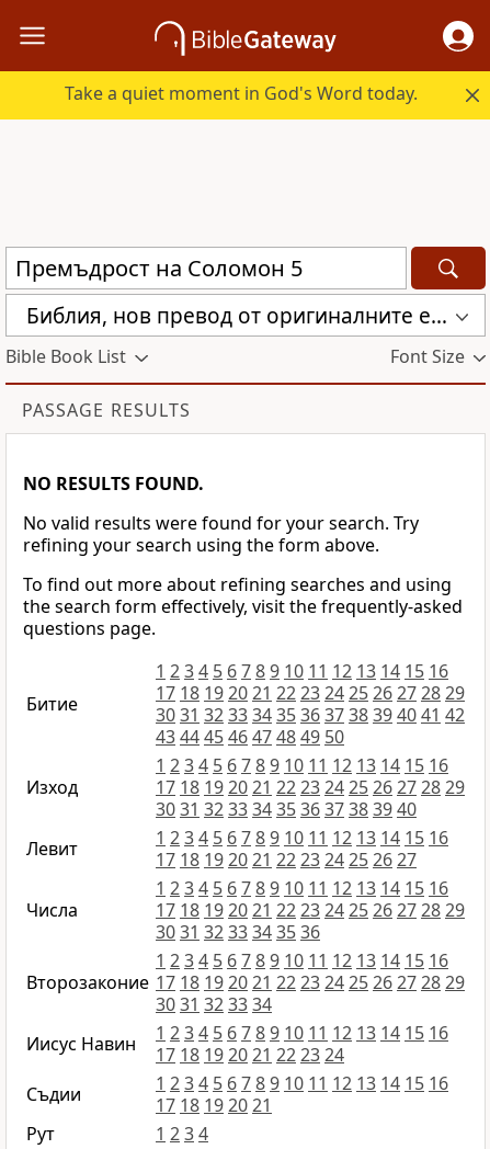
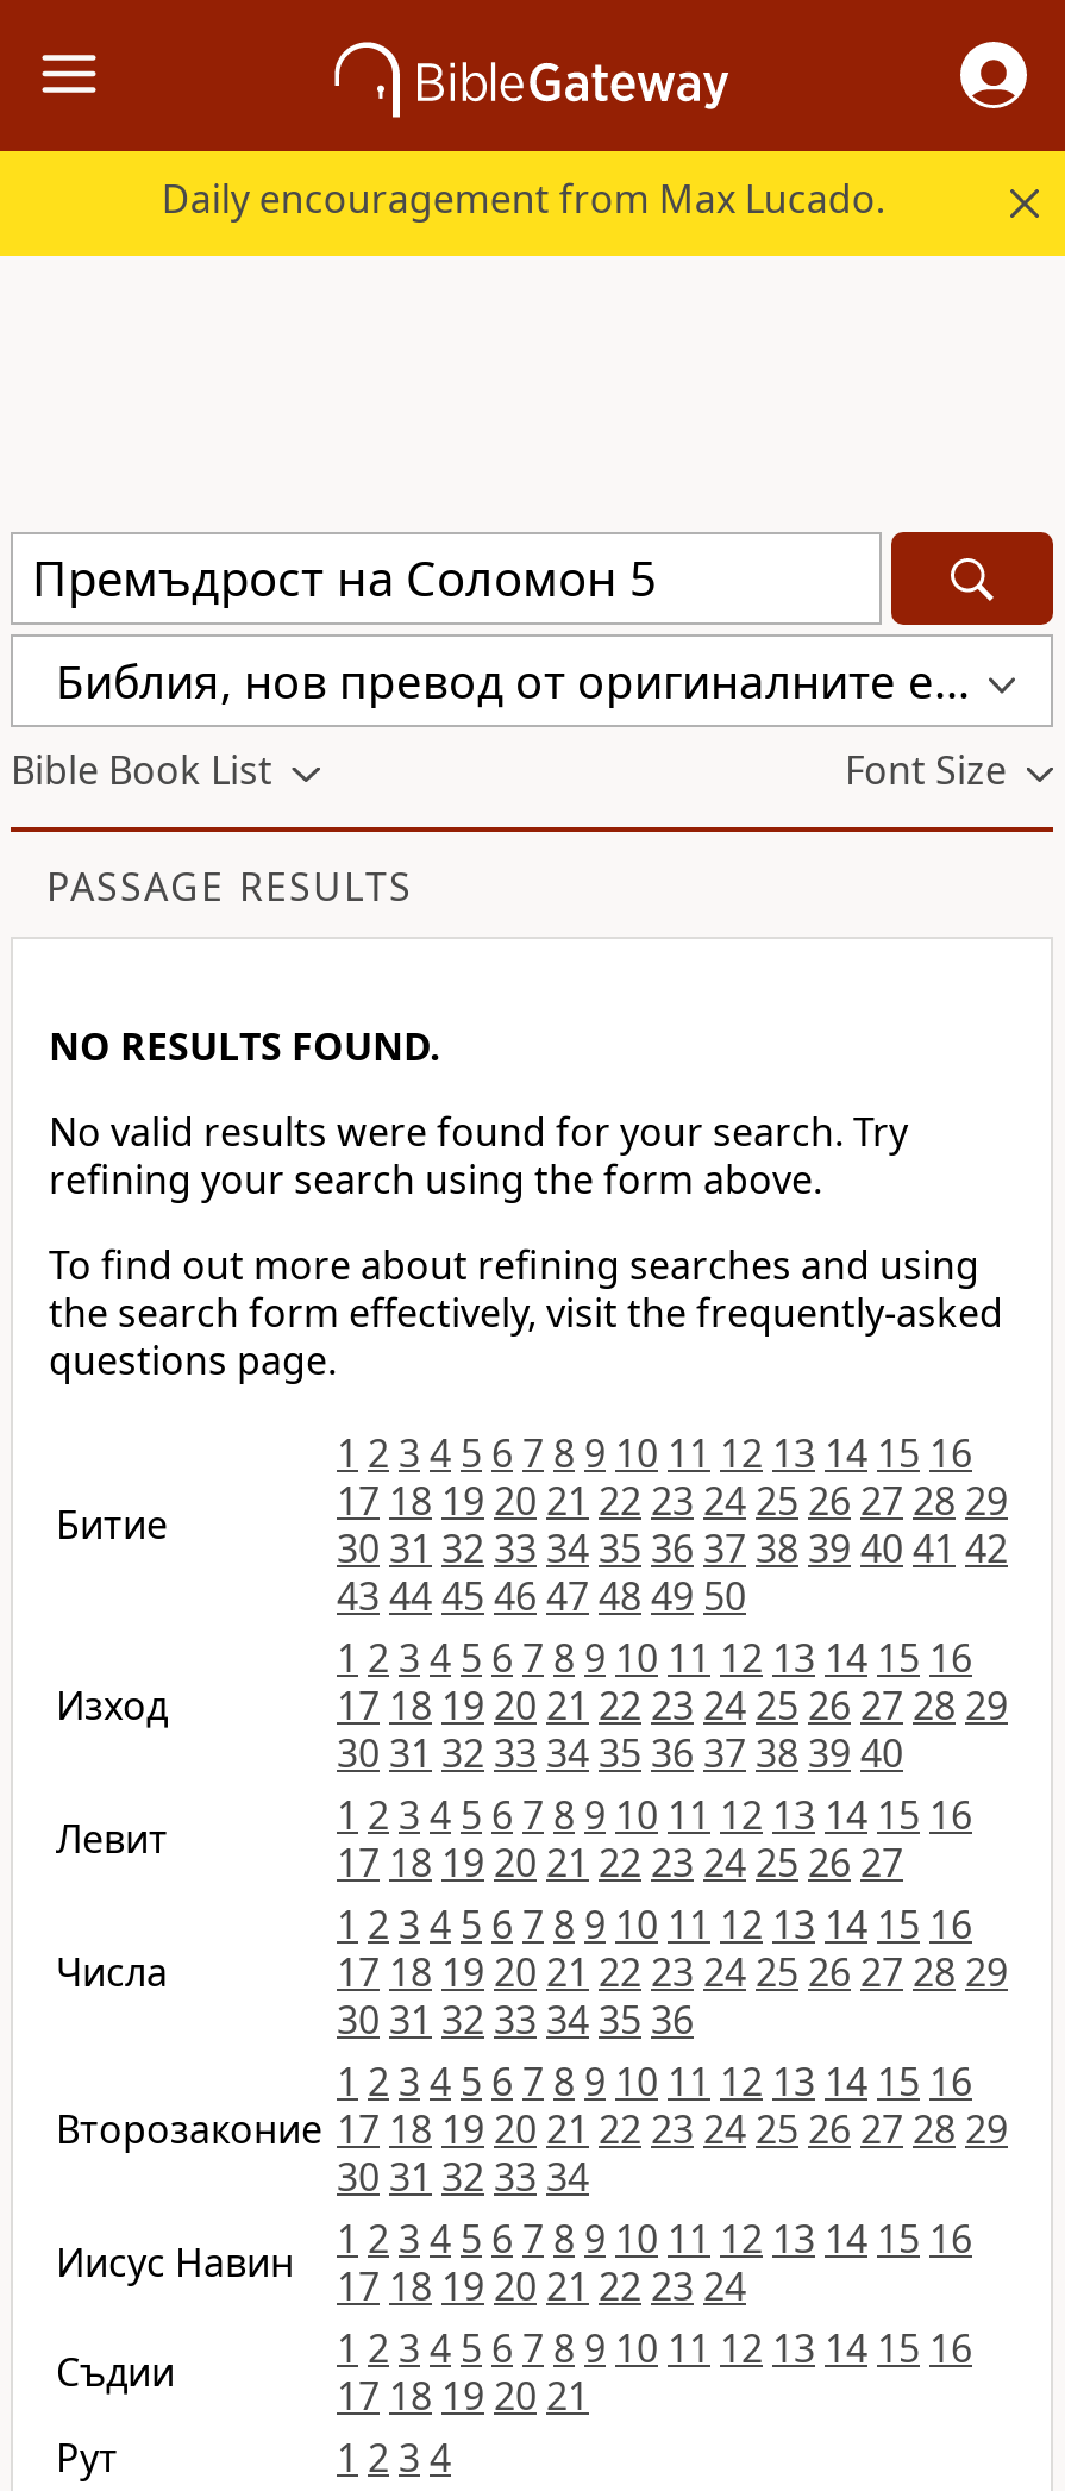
- Take a quiet moment in God's Word today.
+ Daily encouragement from Max Lucado.
